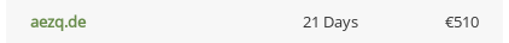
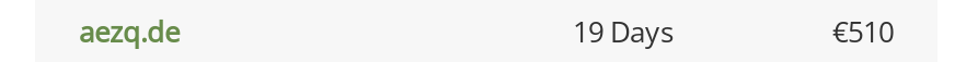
- 21 Days
+ 19 Days
